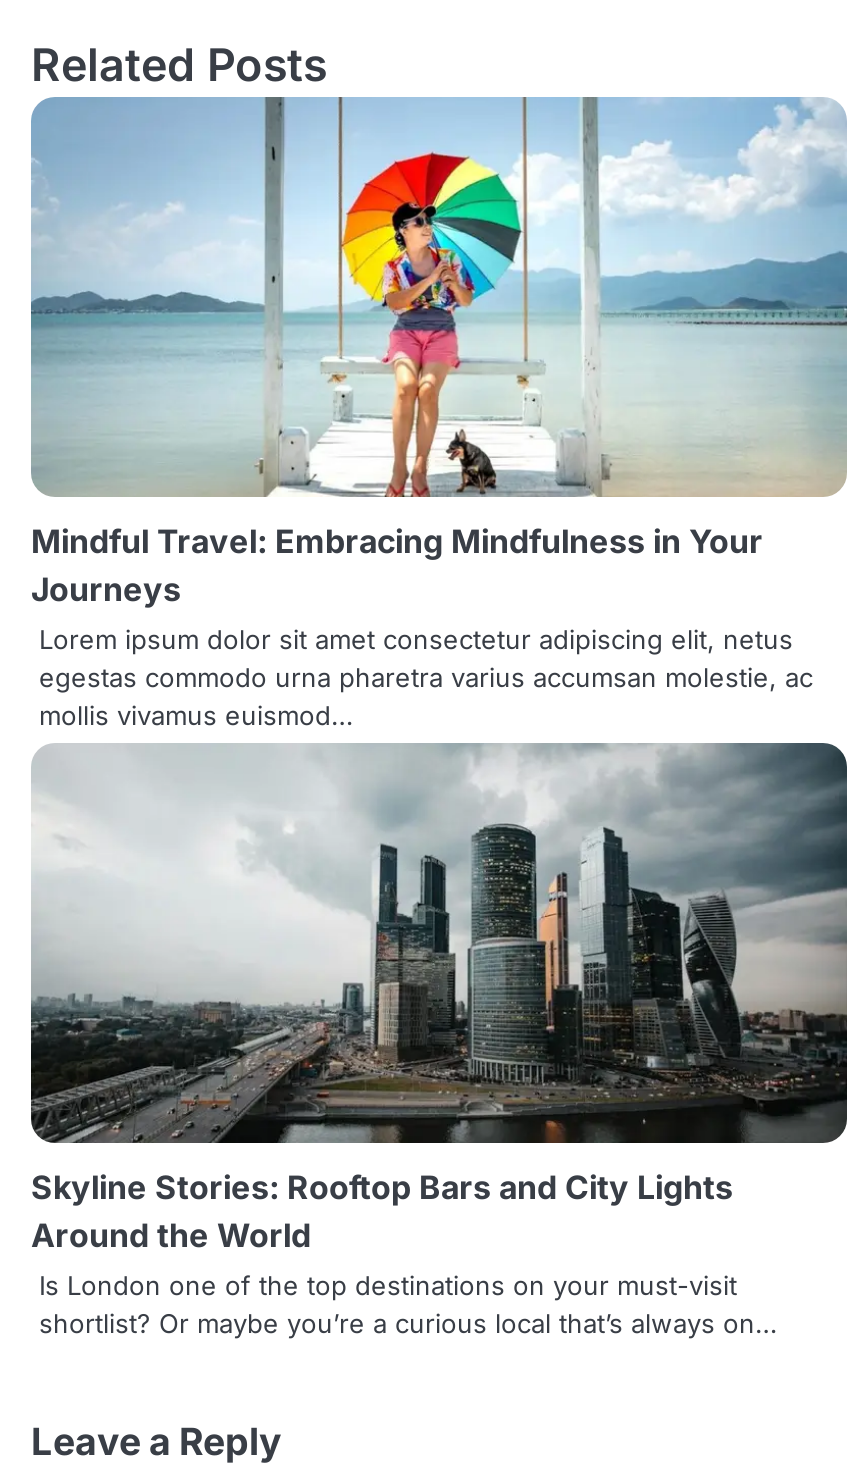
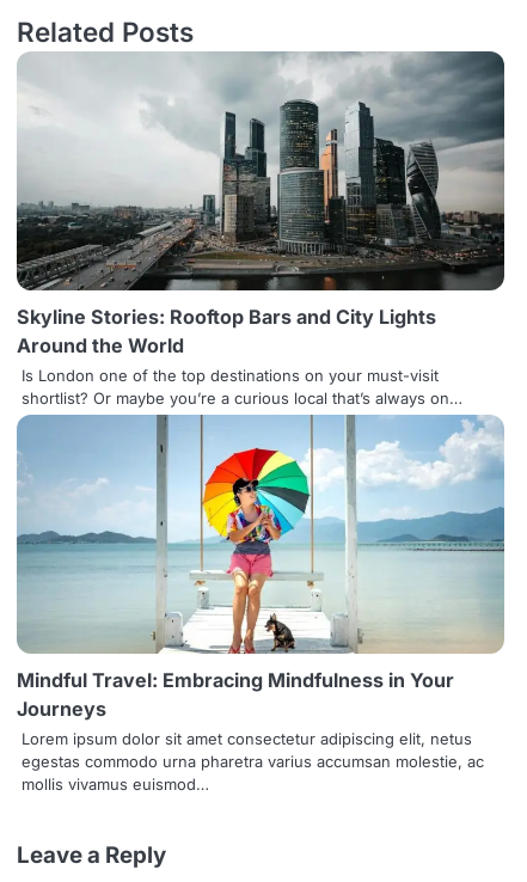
moved down: [image] | Mindful Travel: Embracing Mindfulness in Your | Journeys | Lorem ipsum dolor sit amet consectetur adipiscing elit, netus | egestas commodo urna pharetra varius accumsan molestie, ac | mollis vivamus euismod…

moved up: [image] | Skyline Stories: Rooftop Bars and City Lights | Around the World | Is London one of the top destinations on your must-visit | shortlist? Or maybe you’re a curious local that’s always on…
